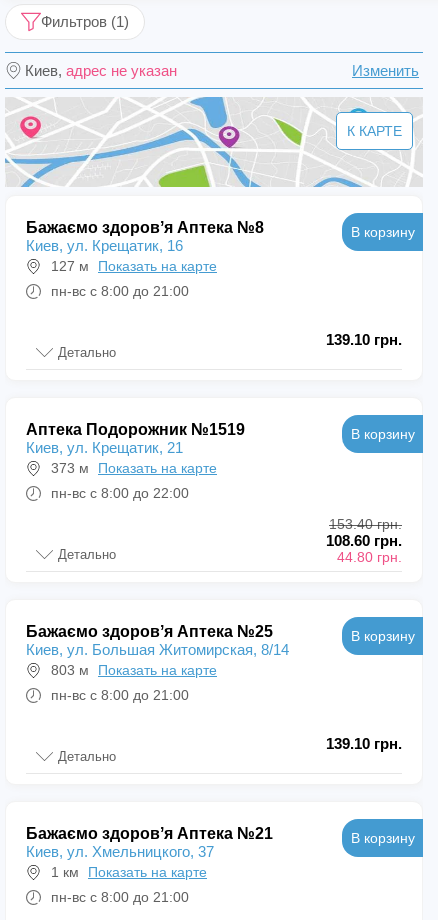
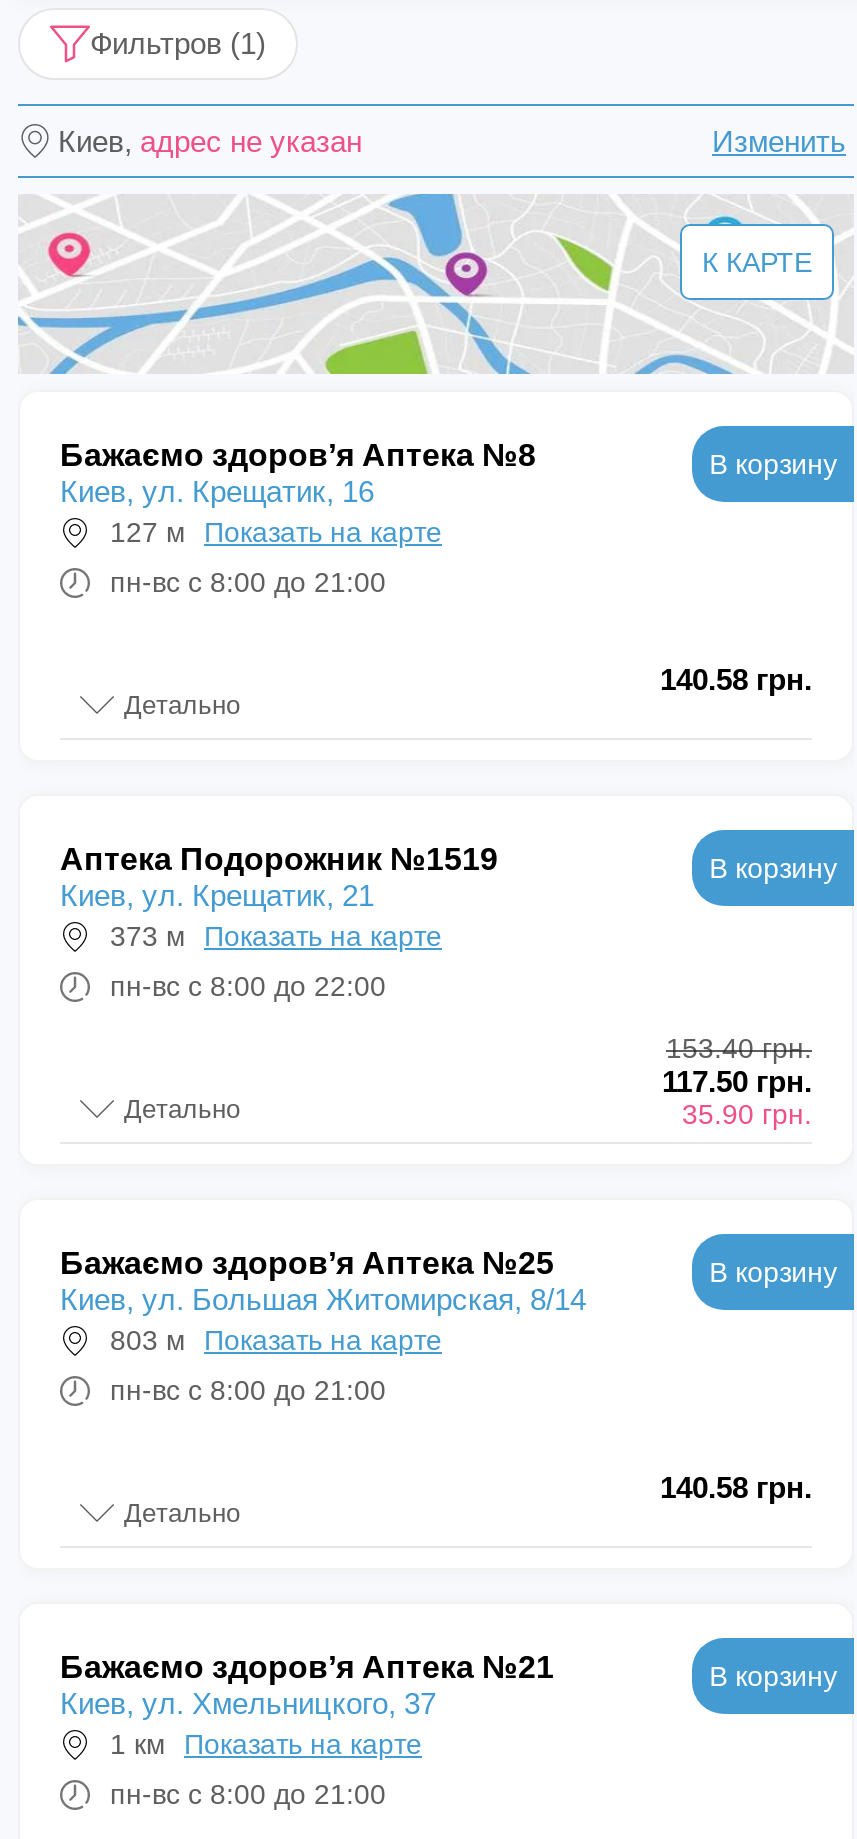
- 139.10 грн.
+ 140.58 грн.

- 108.60 грн.
+ 117.50 грн.

- 44.80 грн.
+ 35.90 грн.

- 139.10 грн.
+ 140.58 грн.
